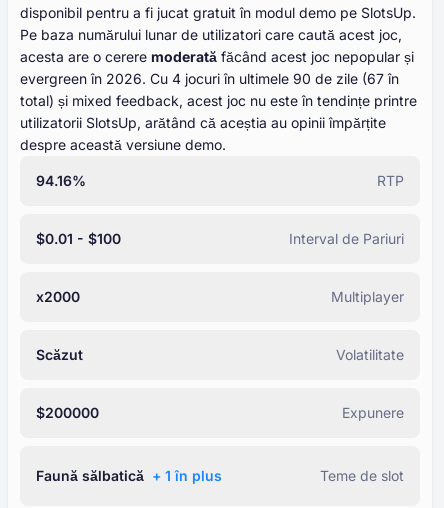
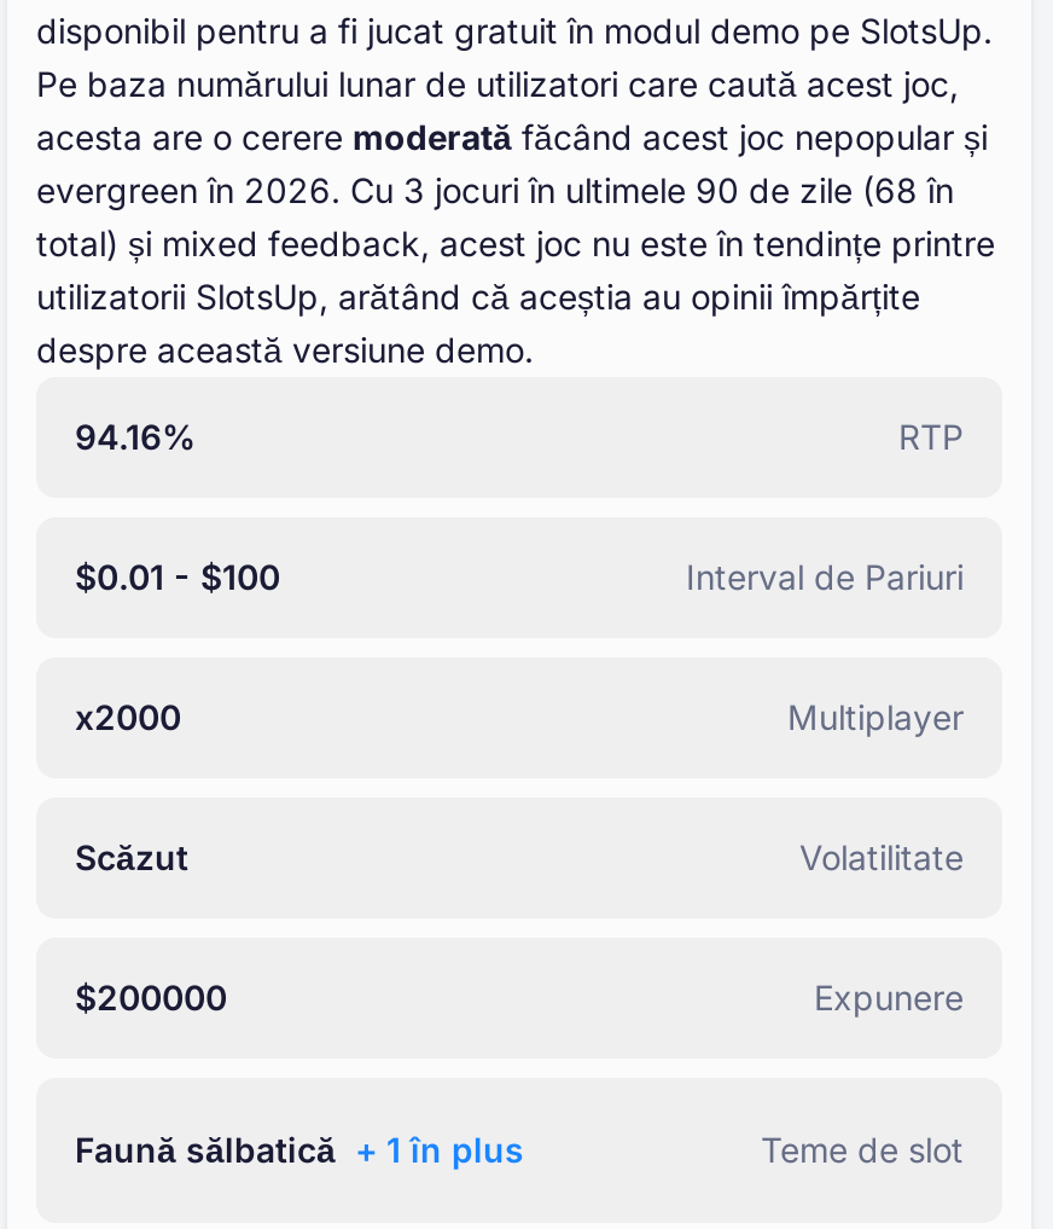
- evergreen în 2026. Cu 4 jocuri în ultimele 90 de zile (67 în
+ evergreen în 2026. Cu 3 jocuri în ultimele 90 de zile (68 în
